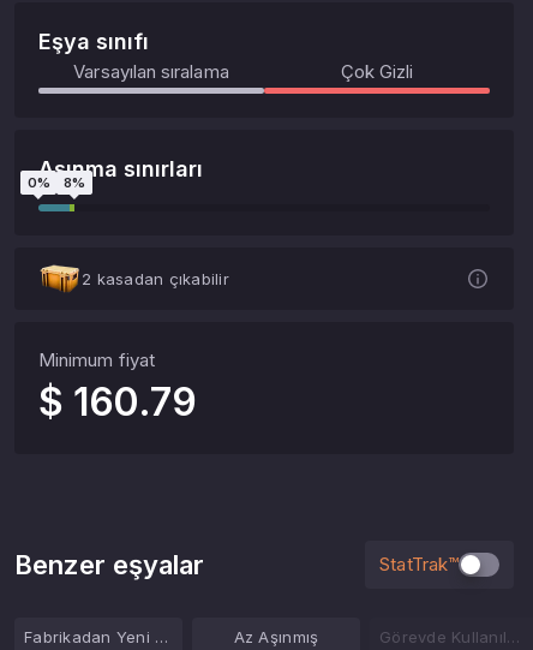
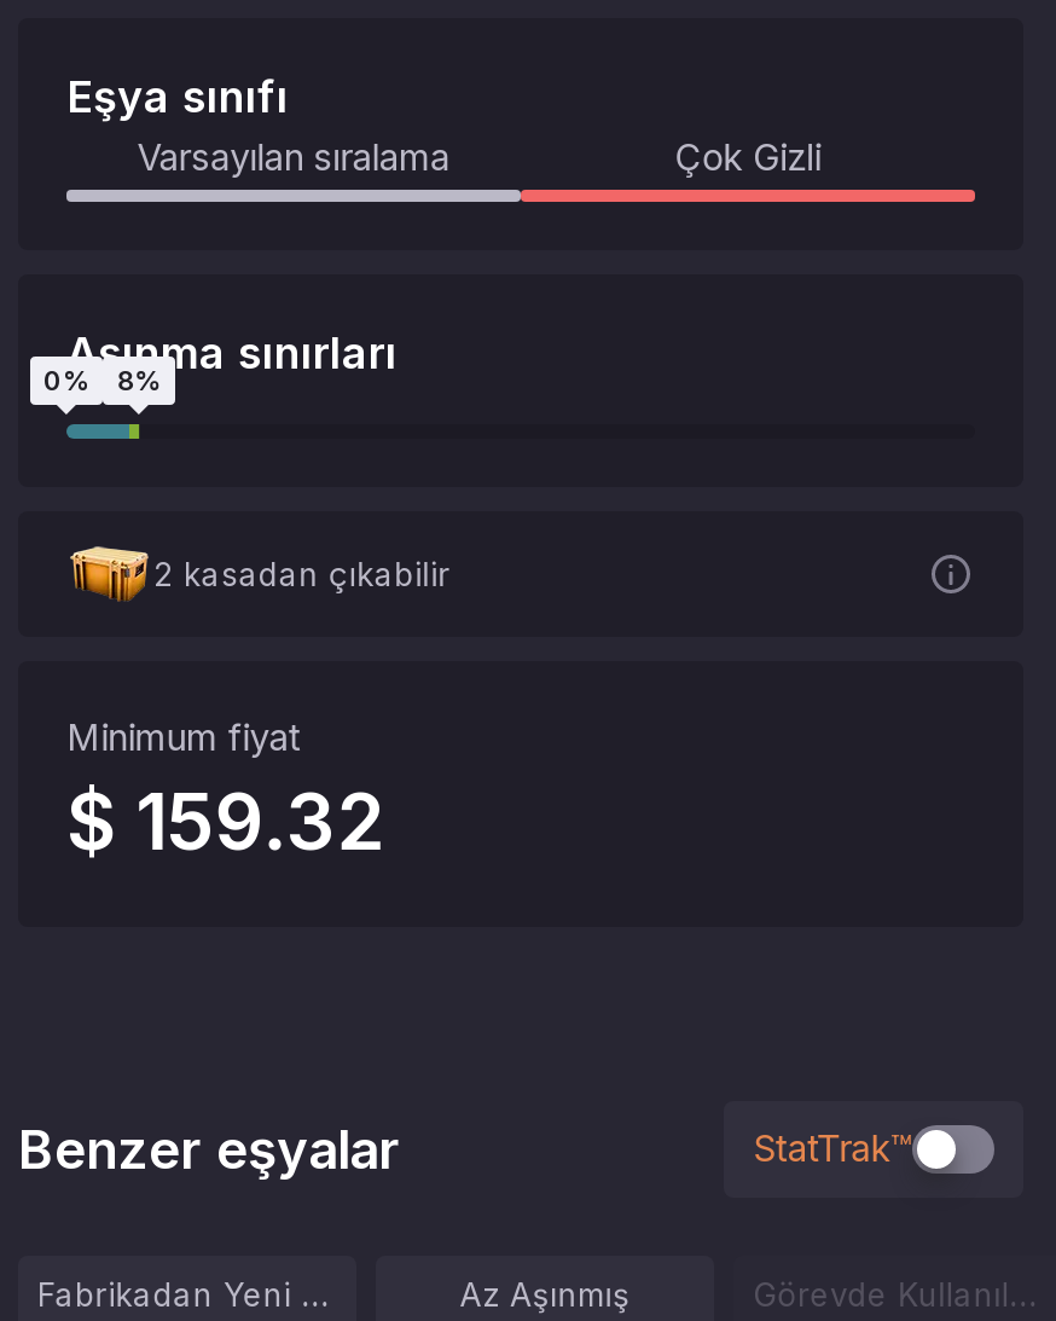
- $ 160.79
+ $ 159.32
